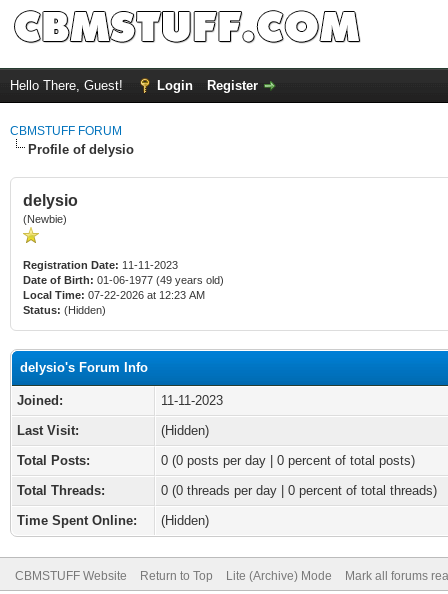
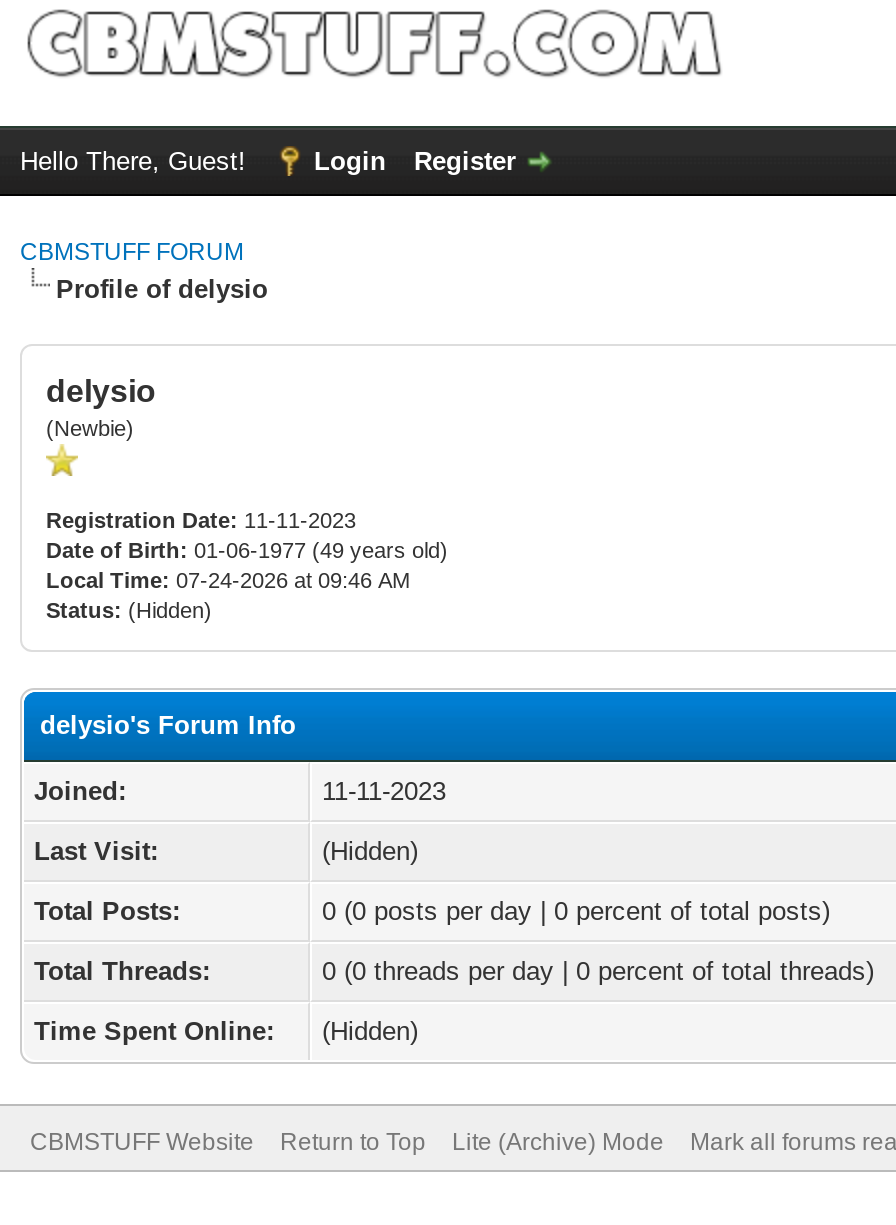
- Local Time: 07-22-2026 at 12:23 AM
+ Local Time: 07-24-2026 at 09:46 AM
